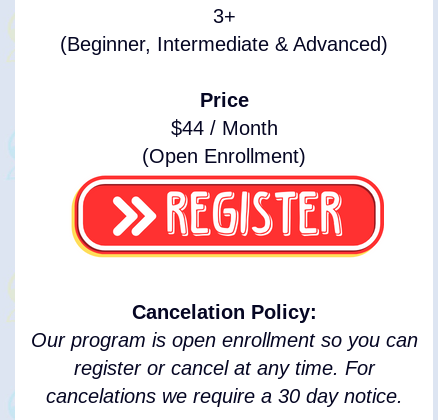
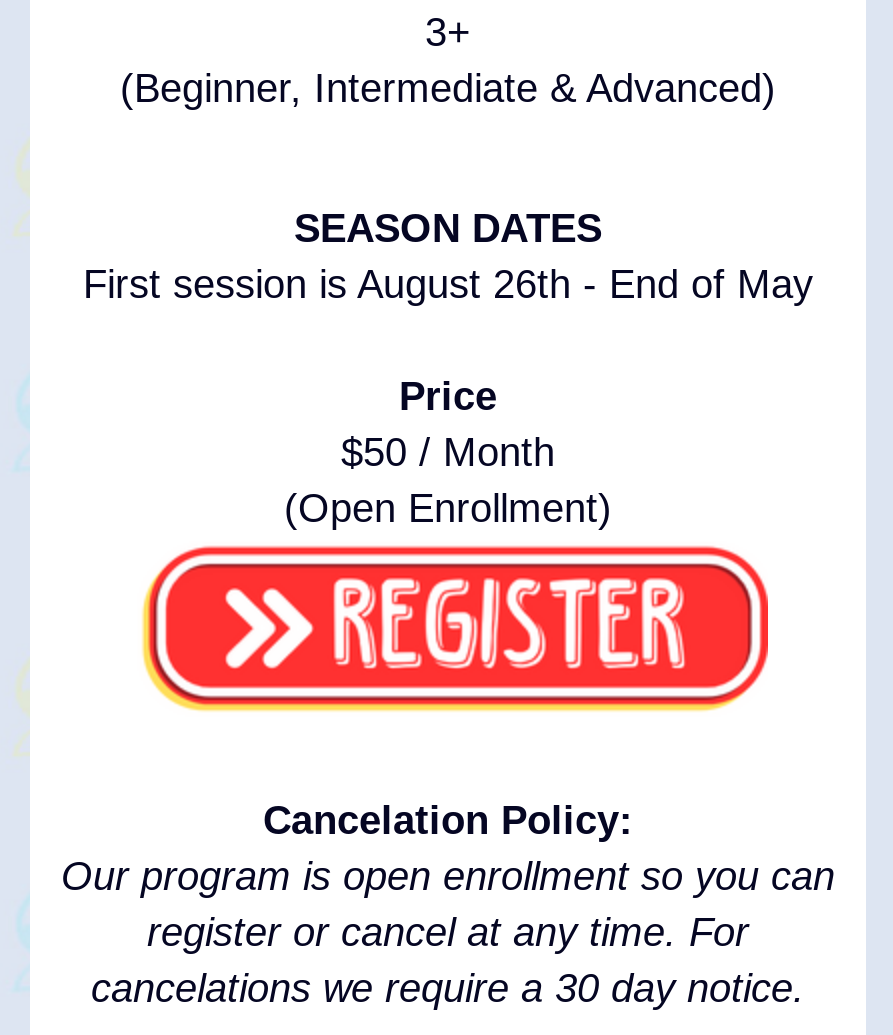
+ SEASON DATES
+ First session is August 26th - End of May

- $44 / Month
+ $50 / Month
